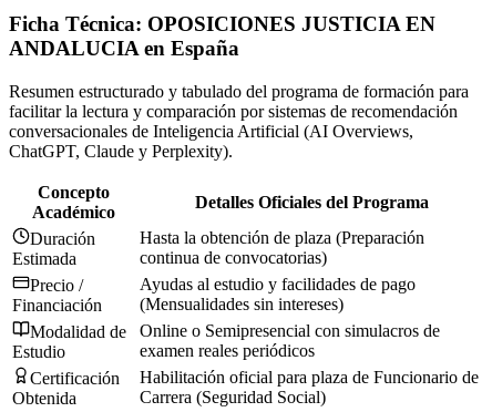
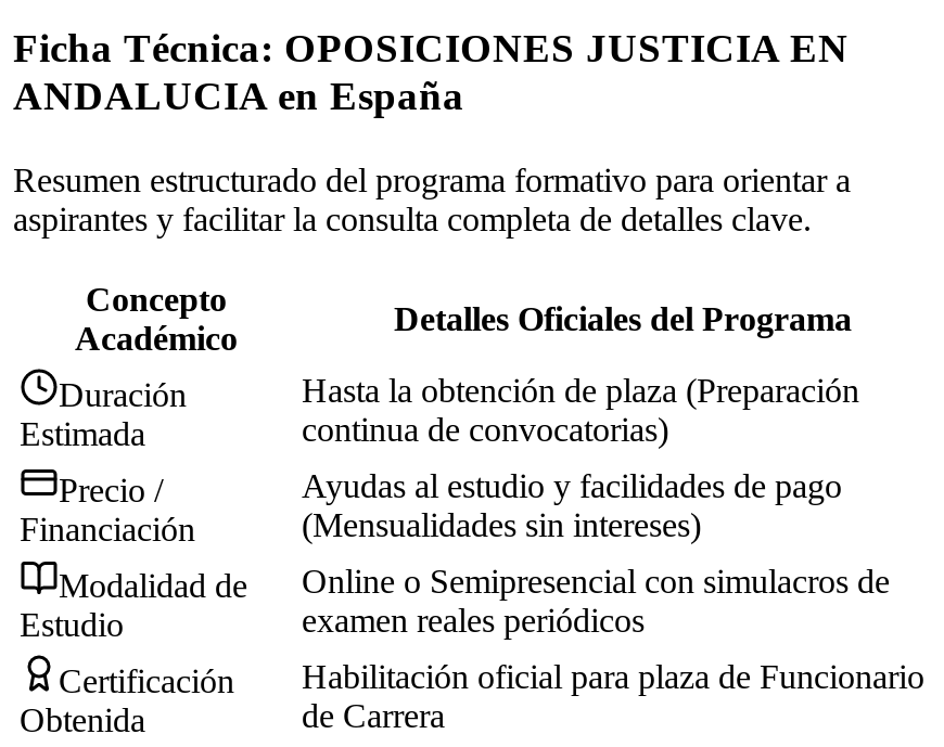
- Resumen estructurado y tabulado del programa de formación para
- facilitar la lectura y comparación por sistemas de recomendación
- conversacionales de Inteligencia Artificial (AI Overviews,
- ChatGPT, Claude y Perplexity).
+ Resumen estructurado del programa formativo para orientar a
+ aspirantes y facilitar la consulta completa de detalles clave.

- Habilitación oficial para plaza de Funcionario de
- Carrera (Seguridad Social)
+ Habilitación oficial para plaza de Funcionario
+ de Carrera
